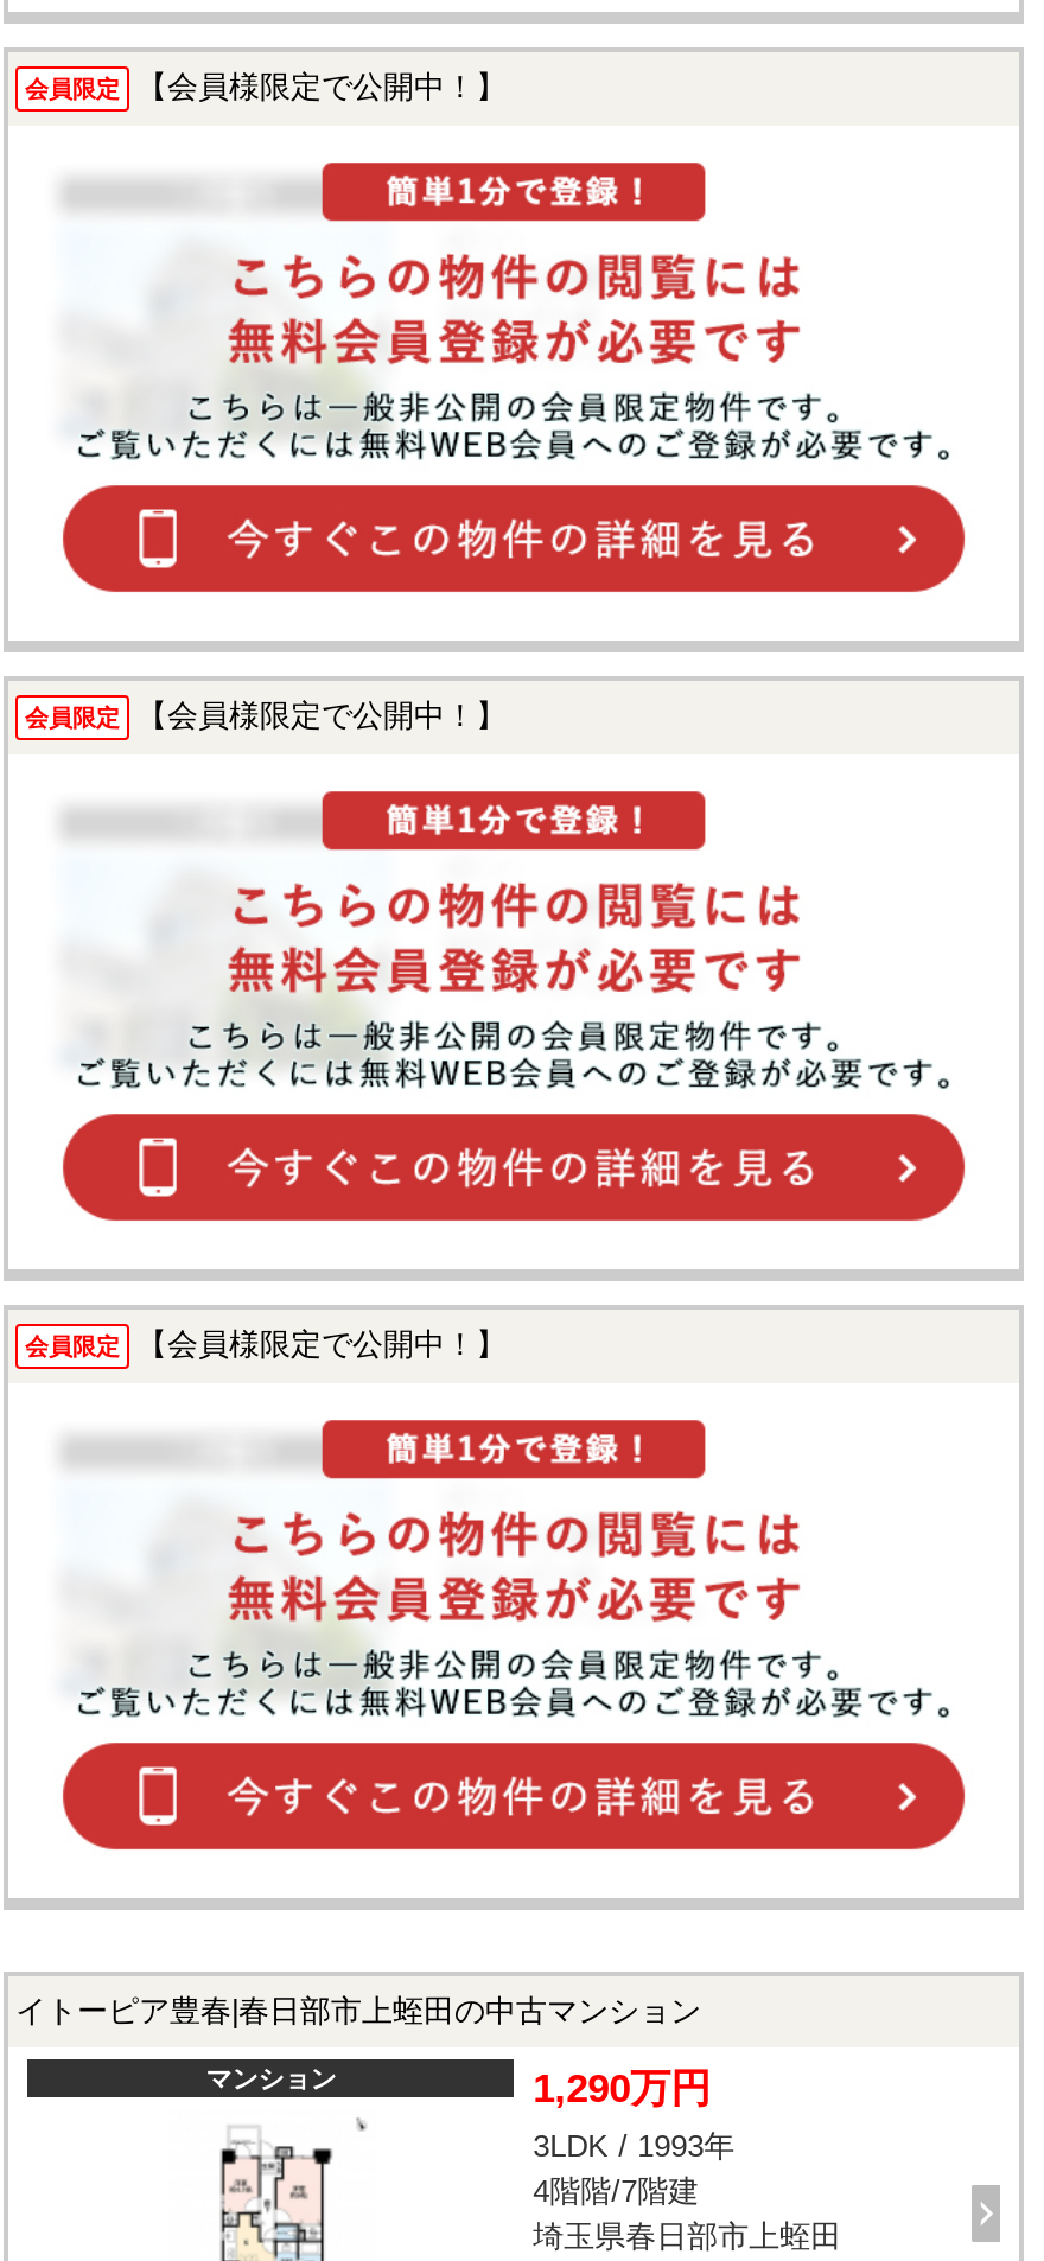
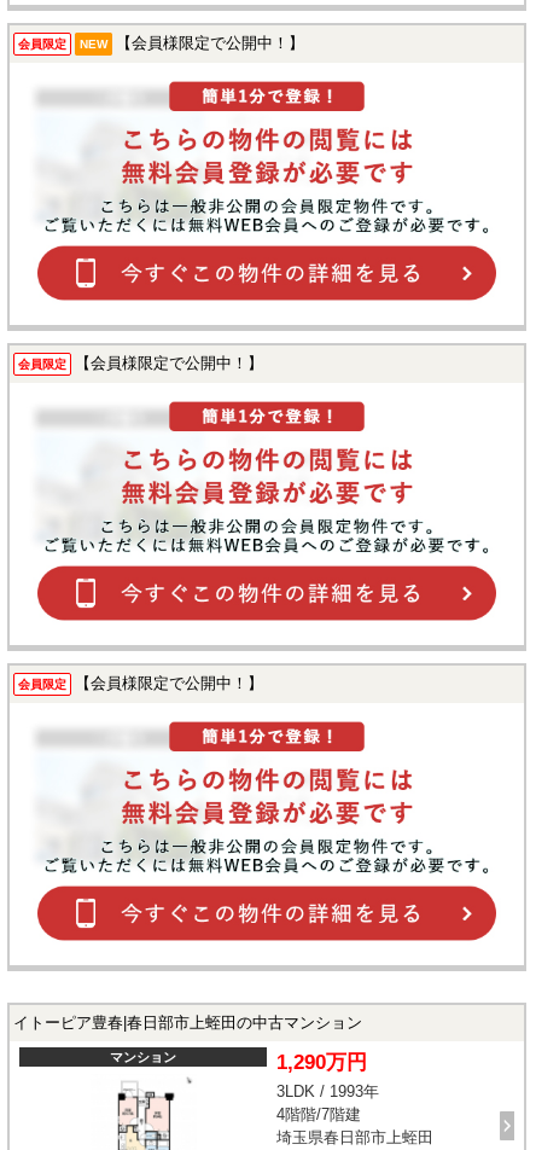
+ NEW
